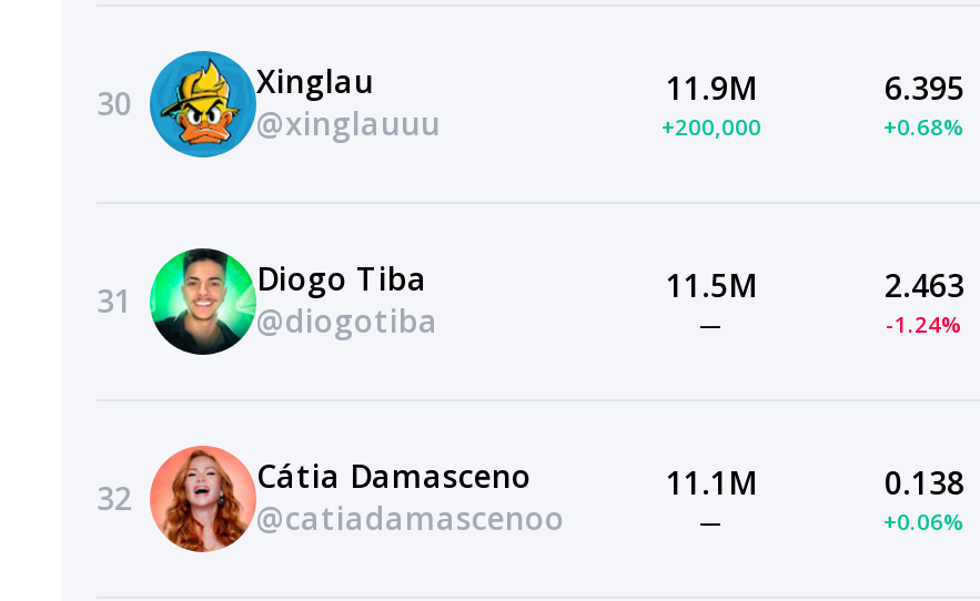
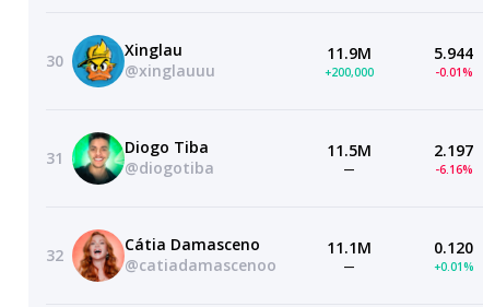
- 6.395
+ 5.944

- +0.68%
+ -0.01%

- 2.463
+ 2.197

- -1.24%
+ -6.16%

- 0.138
+ 0.120

- +0.06%
+ +0.01%
